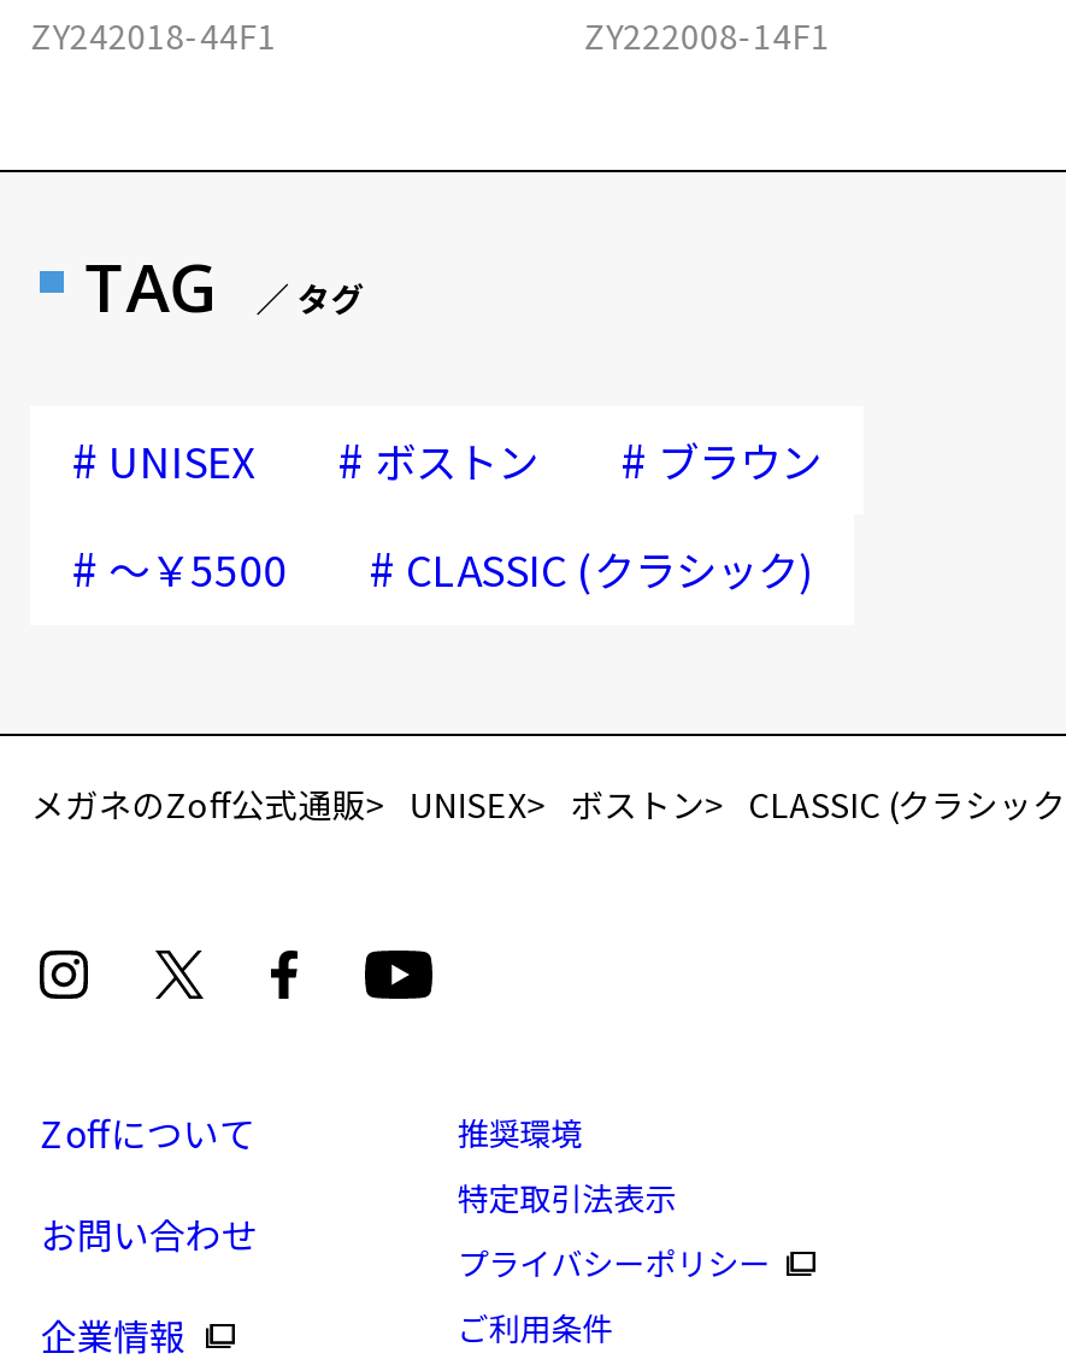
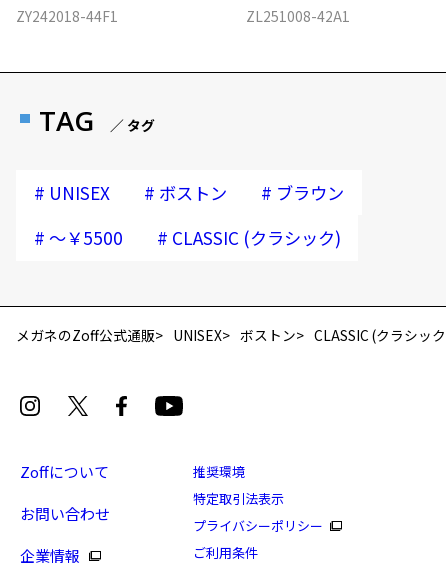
- ZY222008-14F1
+ ZL251008-42A1
